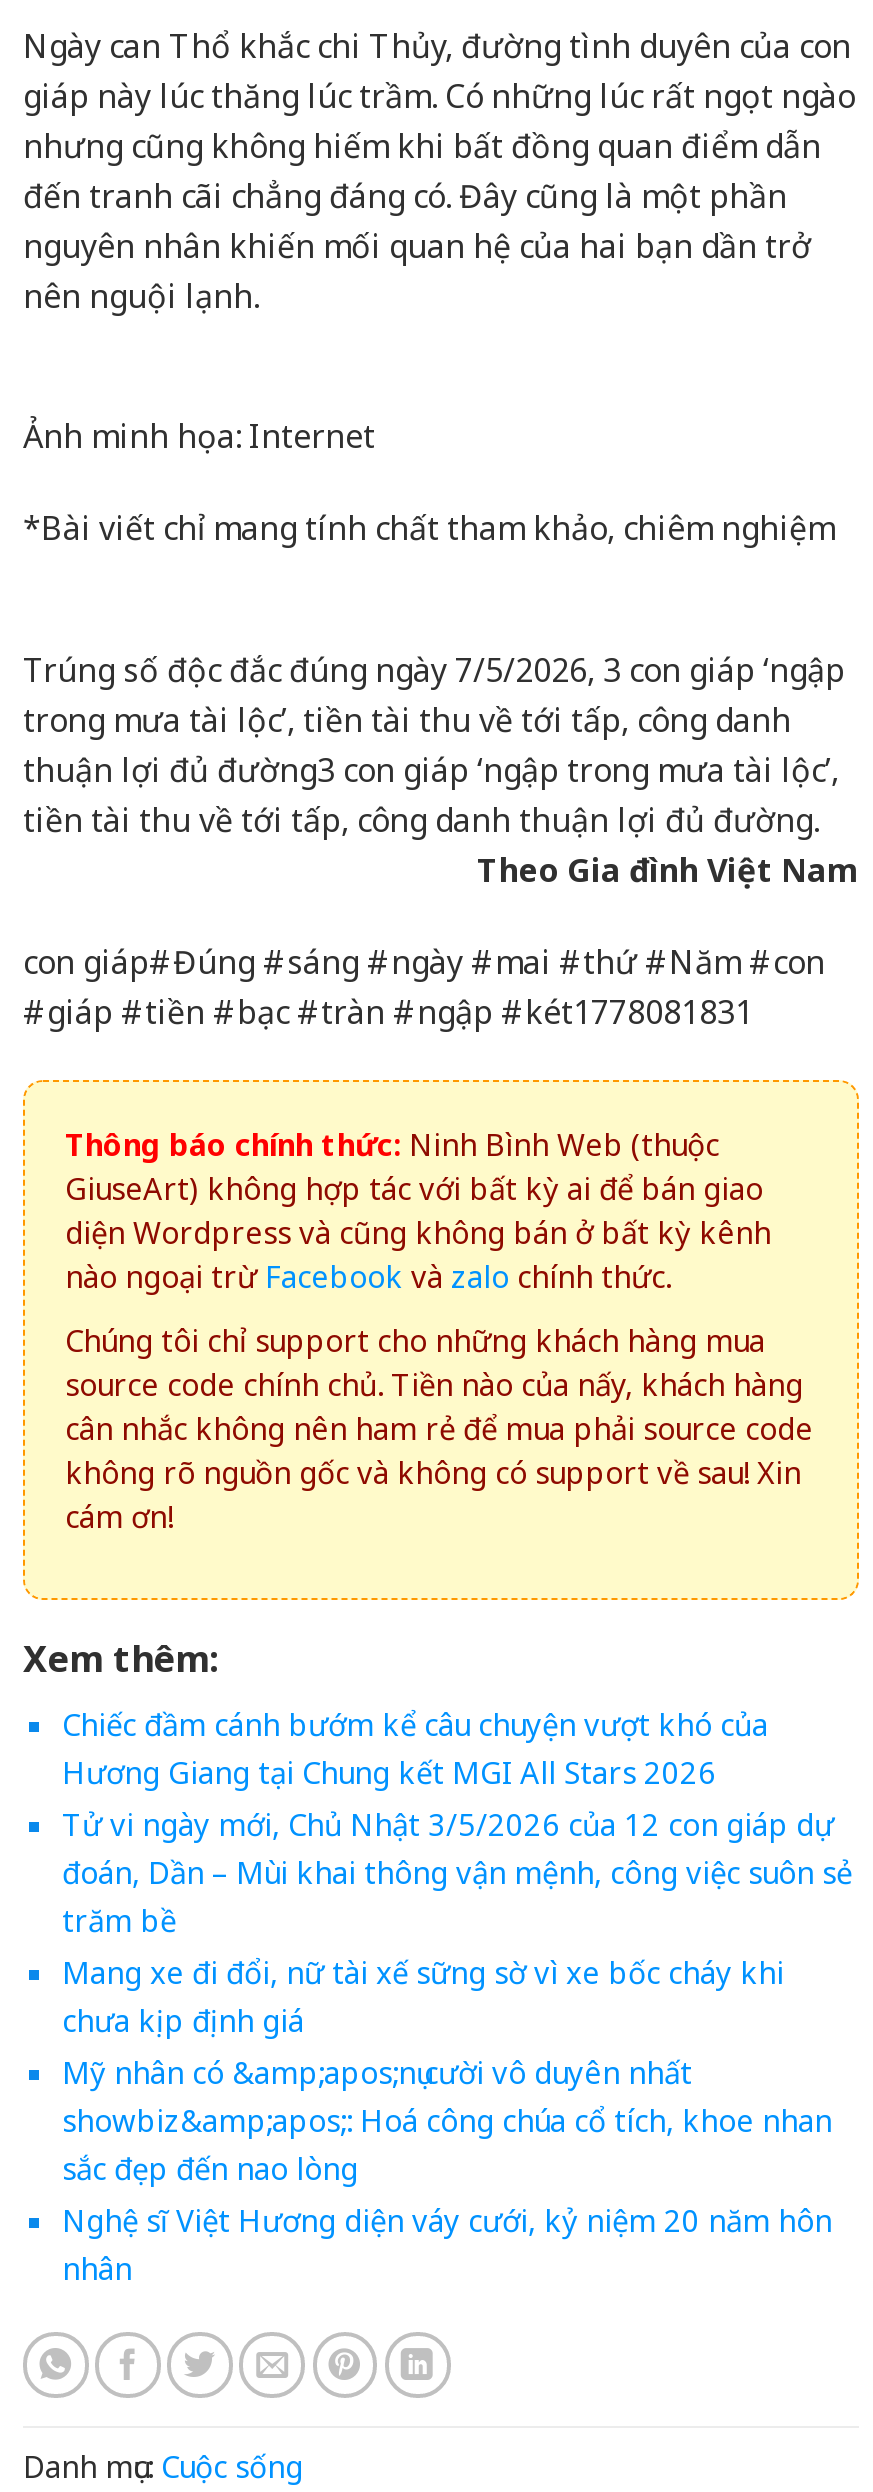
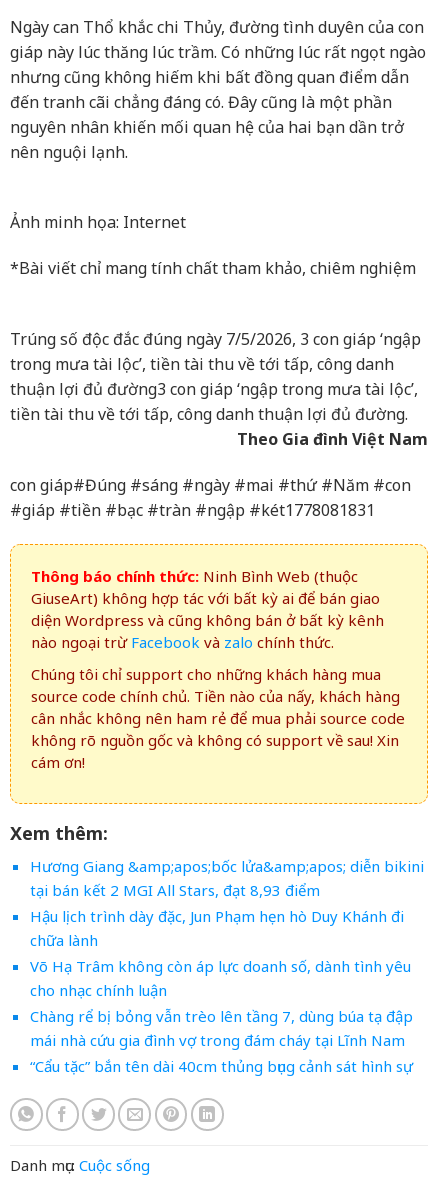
- Chiếc đầm cánh bướm kể câu chuyện vượt khó của
- Hương Giang tại Chung kết MGI All Stars 2026
- Tử vi ngày mới, Chủ Nhật 3/5/2026 của 12 con giáp dự
- đoán, Dần – Mùi khai thông vận mệnh, công việc suôn sẻ
- trăm bề
- Mang xe đi đổi, nữ tài xế sững sờ vì xe bốc cháy khi
- chưa kịp định giá
- Mỹ nhân có &amp;apos;nụ cười vô duyên nhất
- showbiz&amp;apos;: Hoá công chúa cổ tích, khoe nhan
- sắc đẹp đến nao lòng
- Nghệ sĩ Việt Hương diện váy cưới, kỷ niệm 20 năm hôn
- nhân
+ Hương Giang &amp;apos;bốc lửa&amp;apos; diễn bikini
+ tại bán kết 2 MGI All Stars, đạt 8,93 điểm
+ Hậu lịch trình dày đặc, Jun Phạm hẹn hò Duy Khánh đi
+ chữa lành
+ Võ Hạ Trâm không còn áp lực doanh số, dành tình yêu
+ cho nhạc chính luận
+ Chàng rể bị bỏng vẫn trèo lên tầng 7, dùng búa tạ đập
+ mái nhà cứu gia đình vợ trong đám cháy tại Lĩnh Nam
+ “Cẩu tặc” bắn tên dài 40cm thủng bụng cảnh sát hình sự
